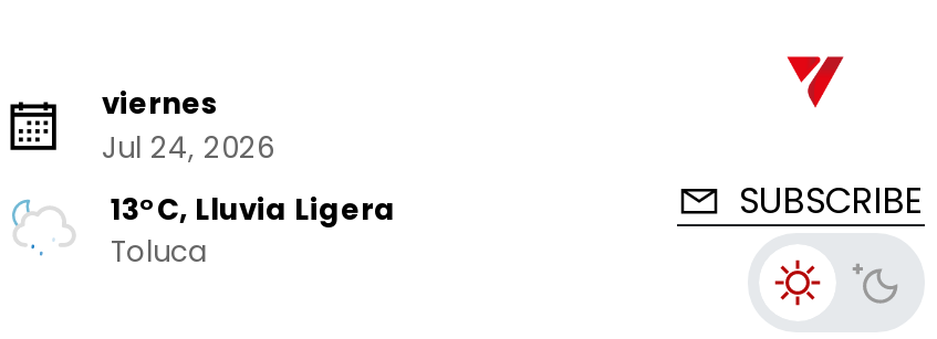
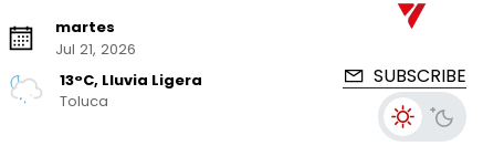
- viernes
- Jul 24, 2026
+ martes
+ Jul 21, 2026
